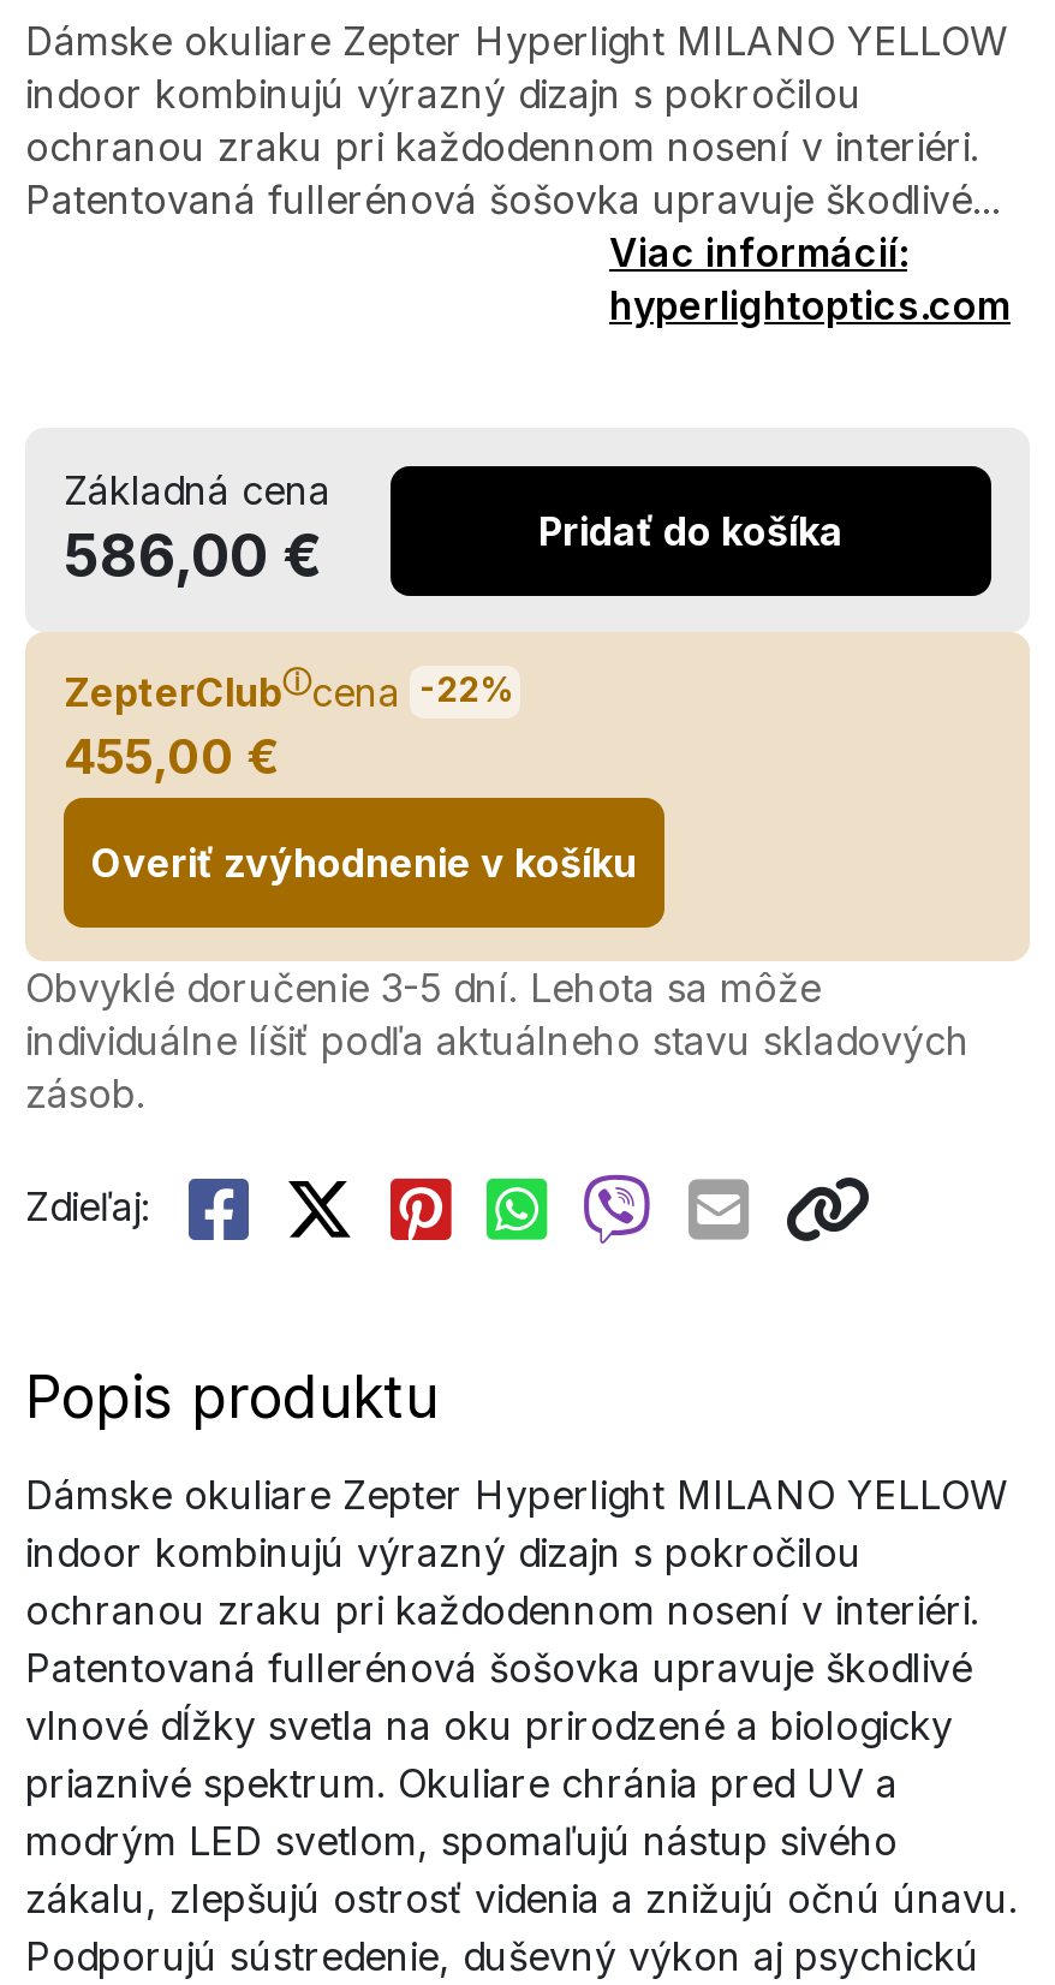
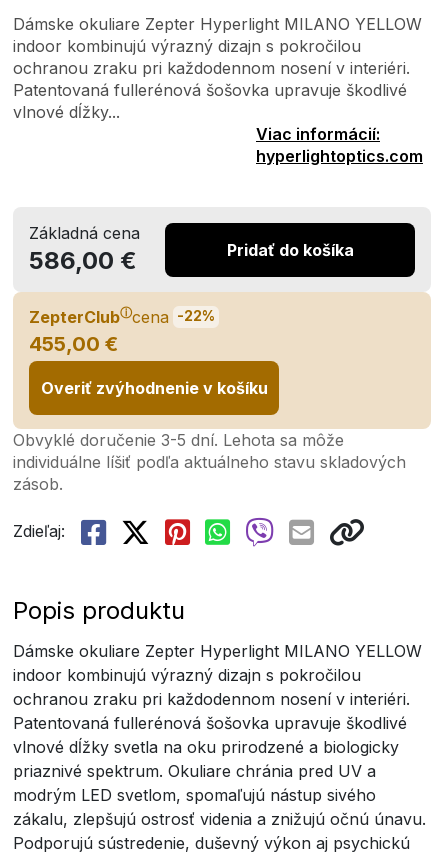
- Patentovaná fullerénová šošovka upravuje škodlivé...
+ Patentovaná fullerénová šošovka upravuje škodlivé
+ vlnové dĺžky...
